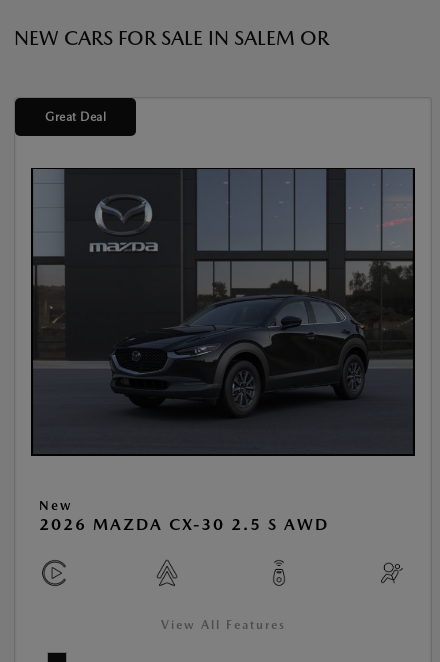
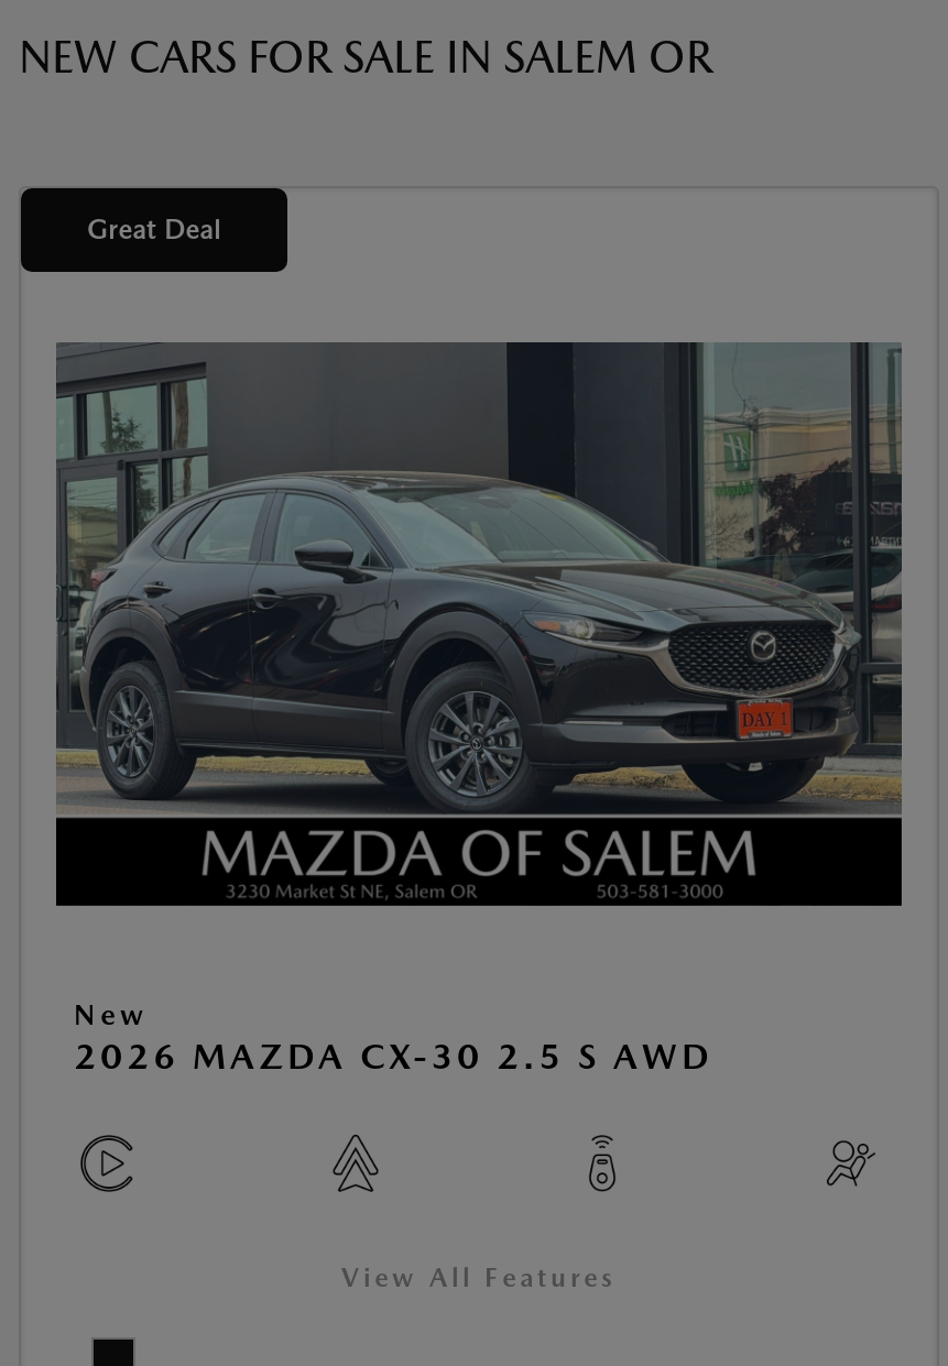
- [image]
+ [image]
